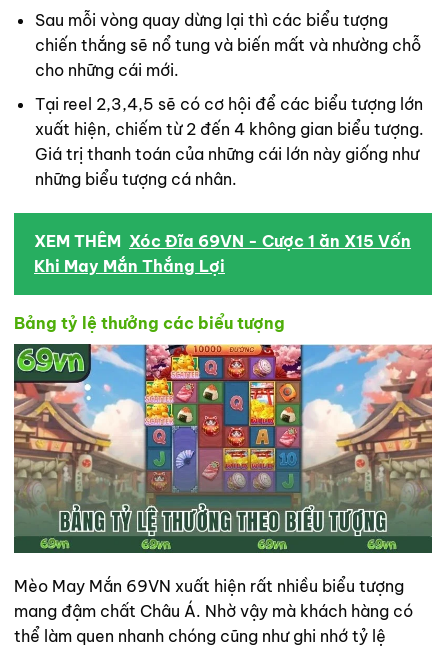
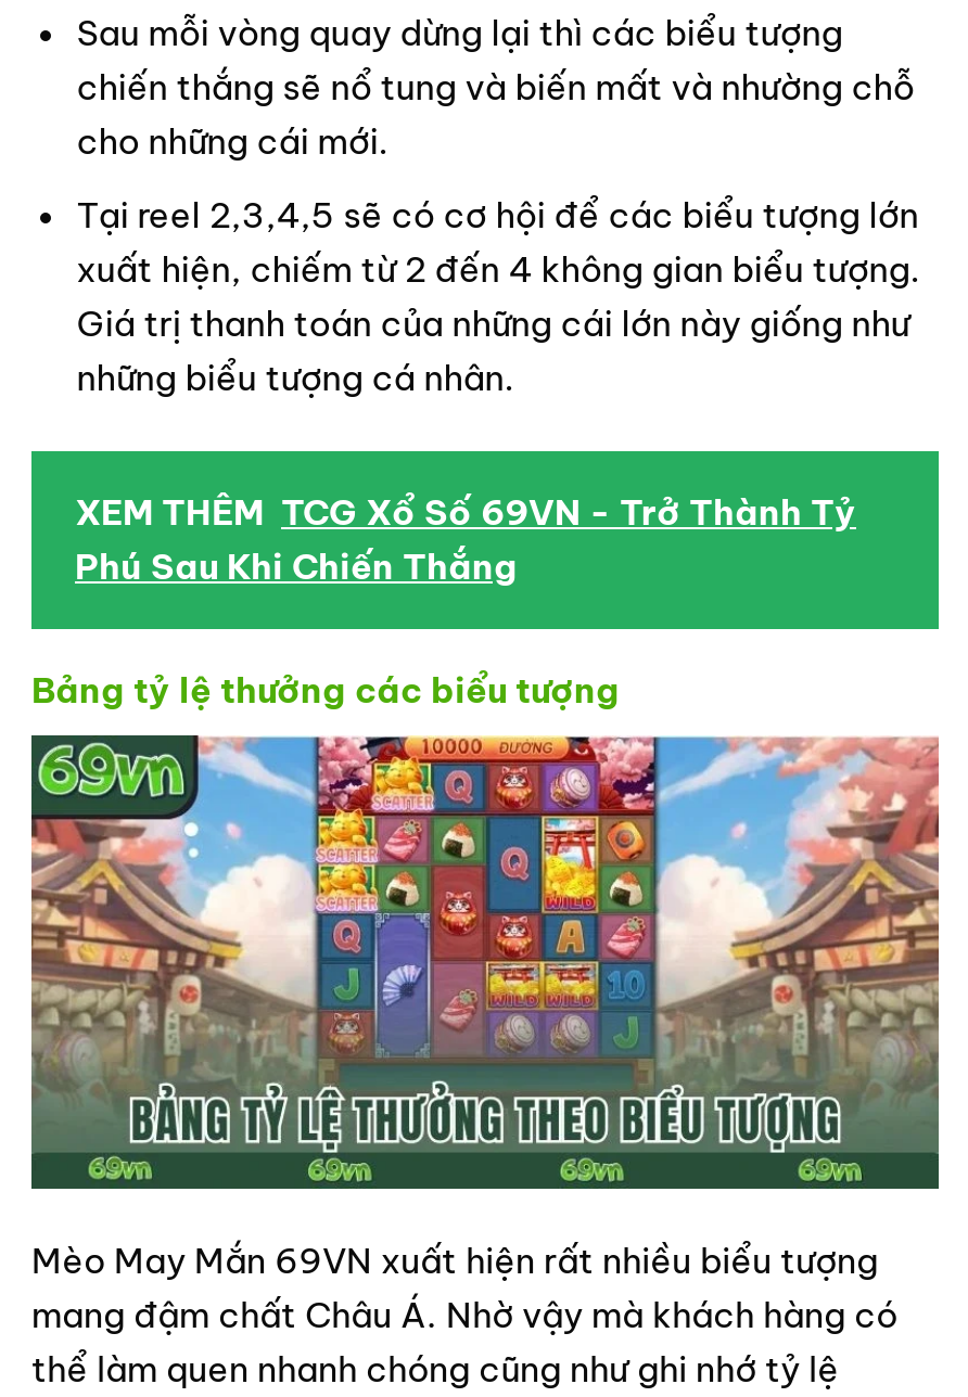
- XEM THÊM Xóc Đĩa 69VN - Cược 1 ăn X15 Vốn
- Khi May Mắn Thắng Lợi
+ XEM THÊM TCG Xổ Số 69VN - Trở Thành Tỷ
+ Phú Sau Khi Chiến Thắng
